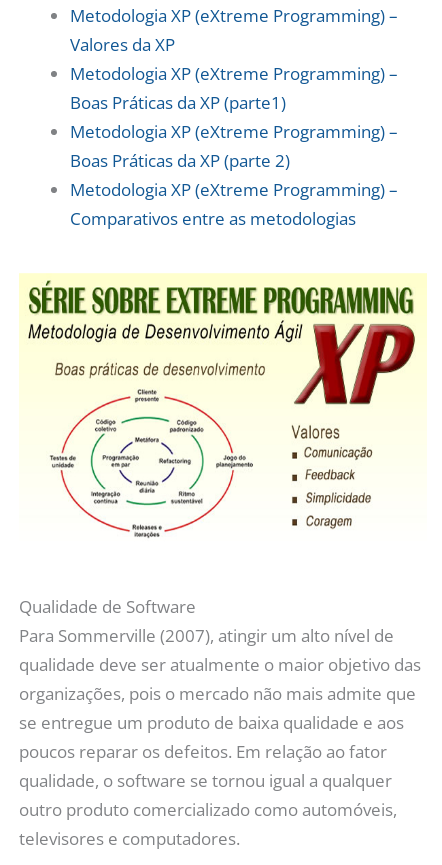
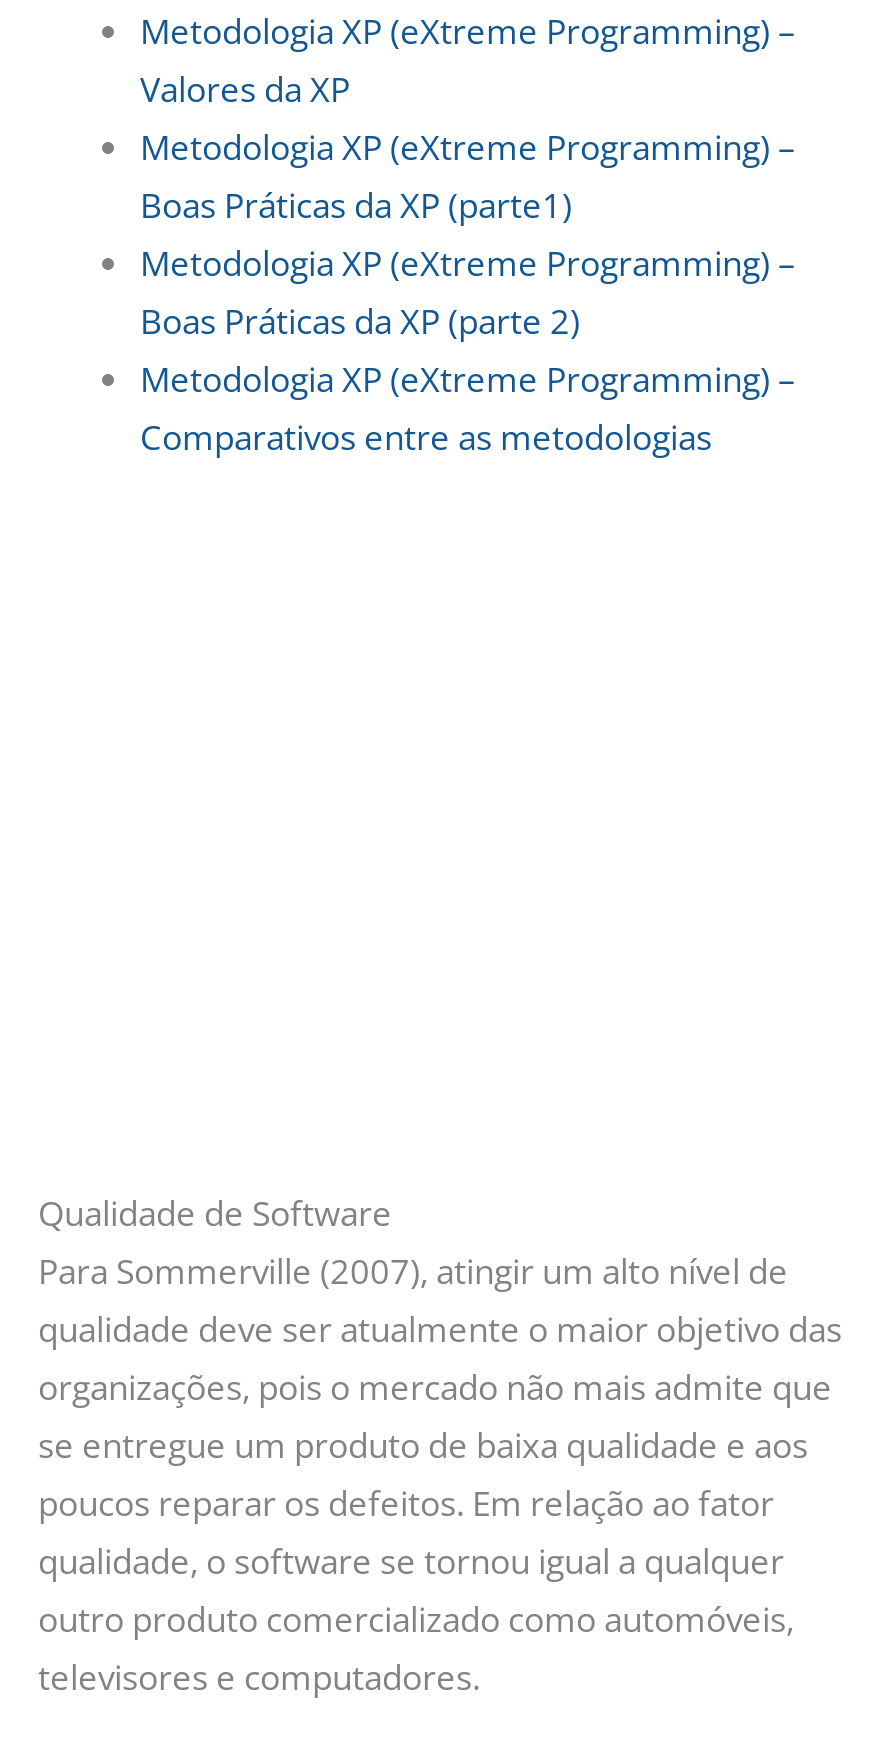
- [image]
